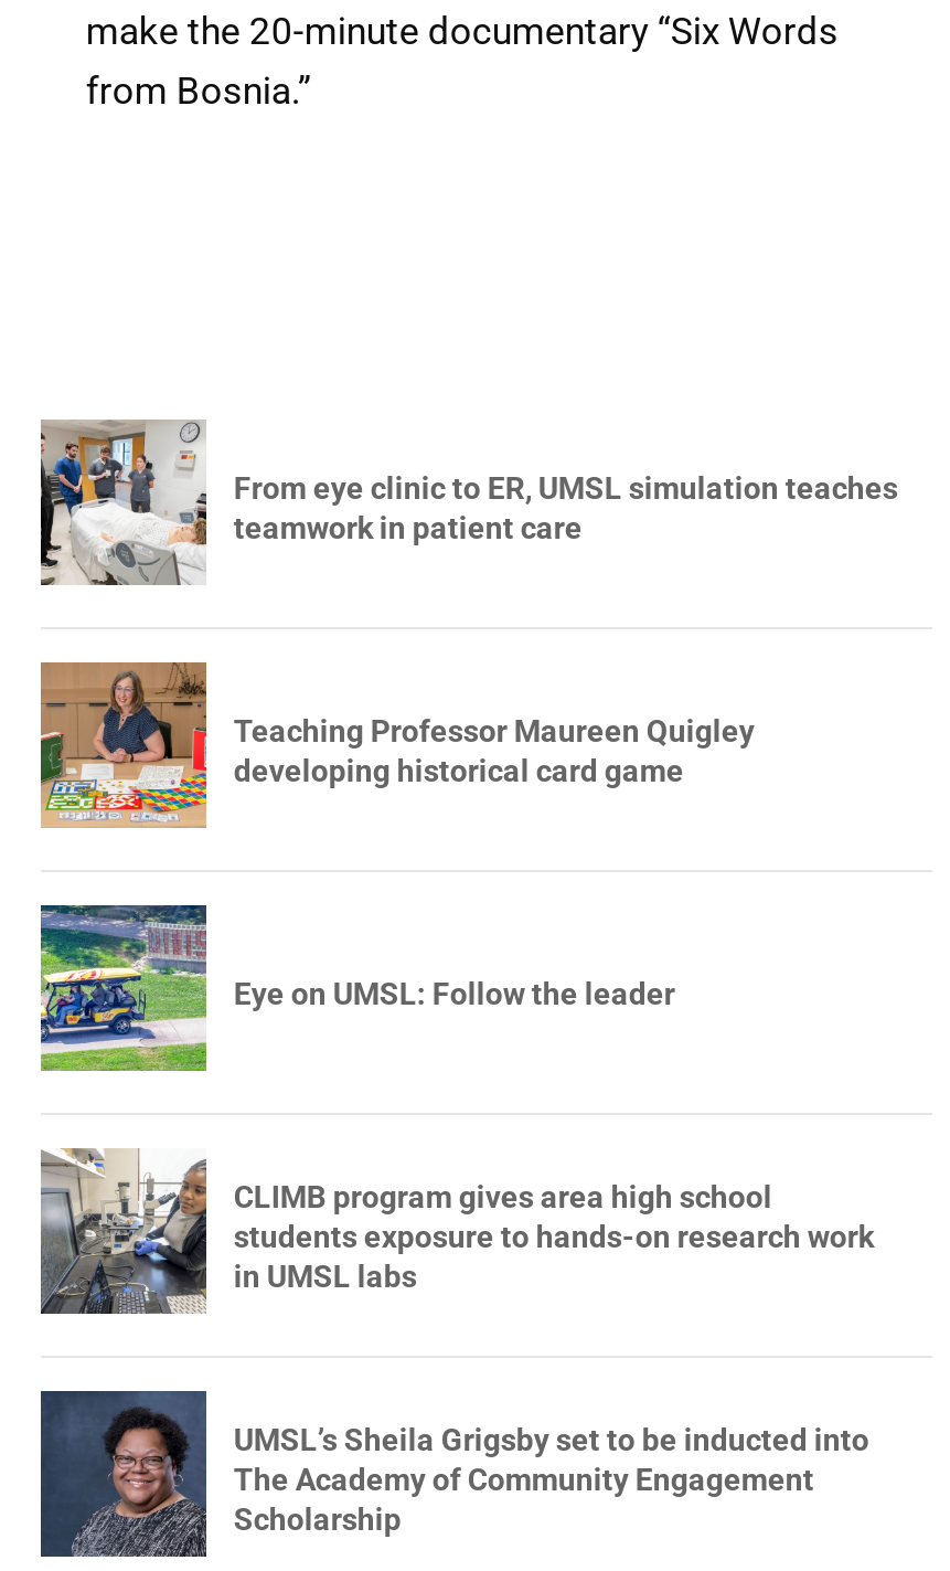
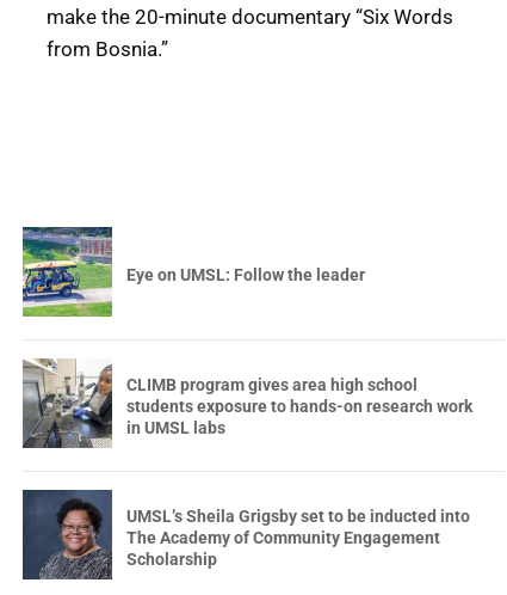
- [image]
- From eye clinic to ER, UMSL simulation teaches
- teamwork in patient care

- [image]
- Teaching Professor Maureen Quigley
- developing historical card game
